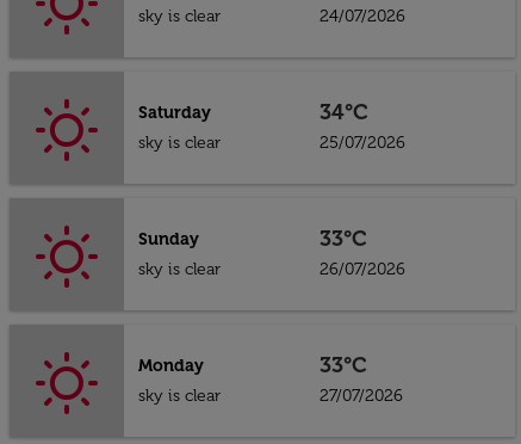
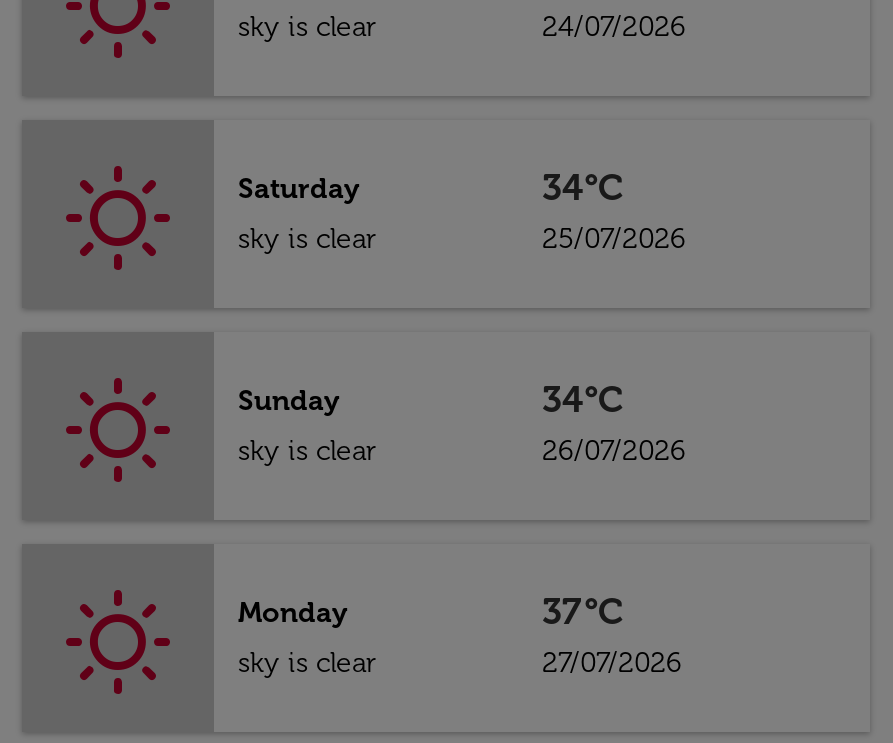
- 33°C
+ 34°C

- 33°C
+ 37°C
